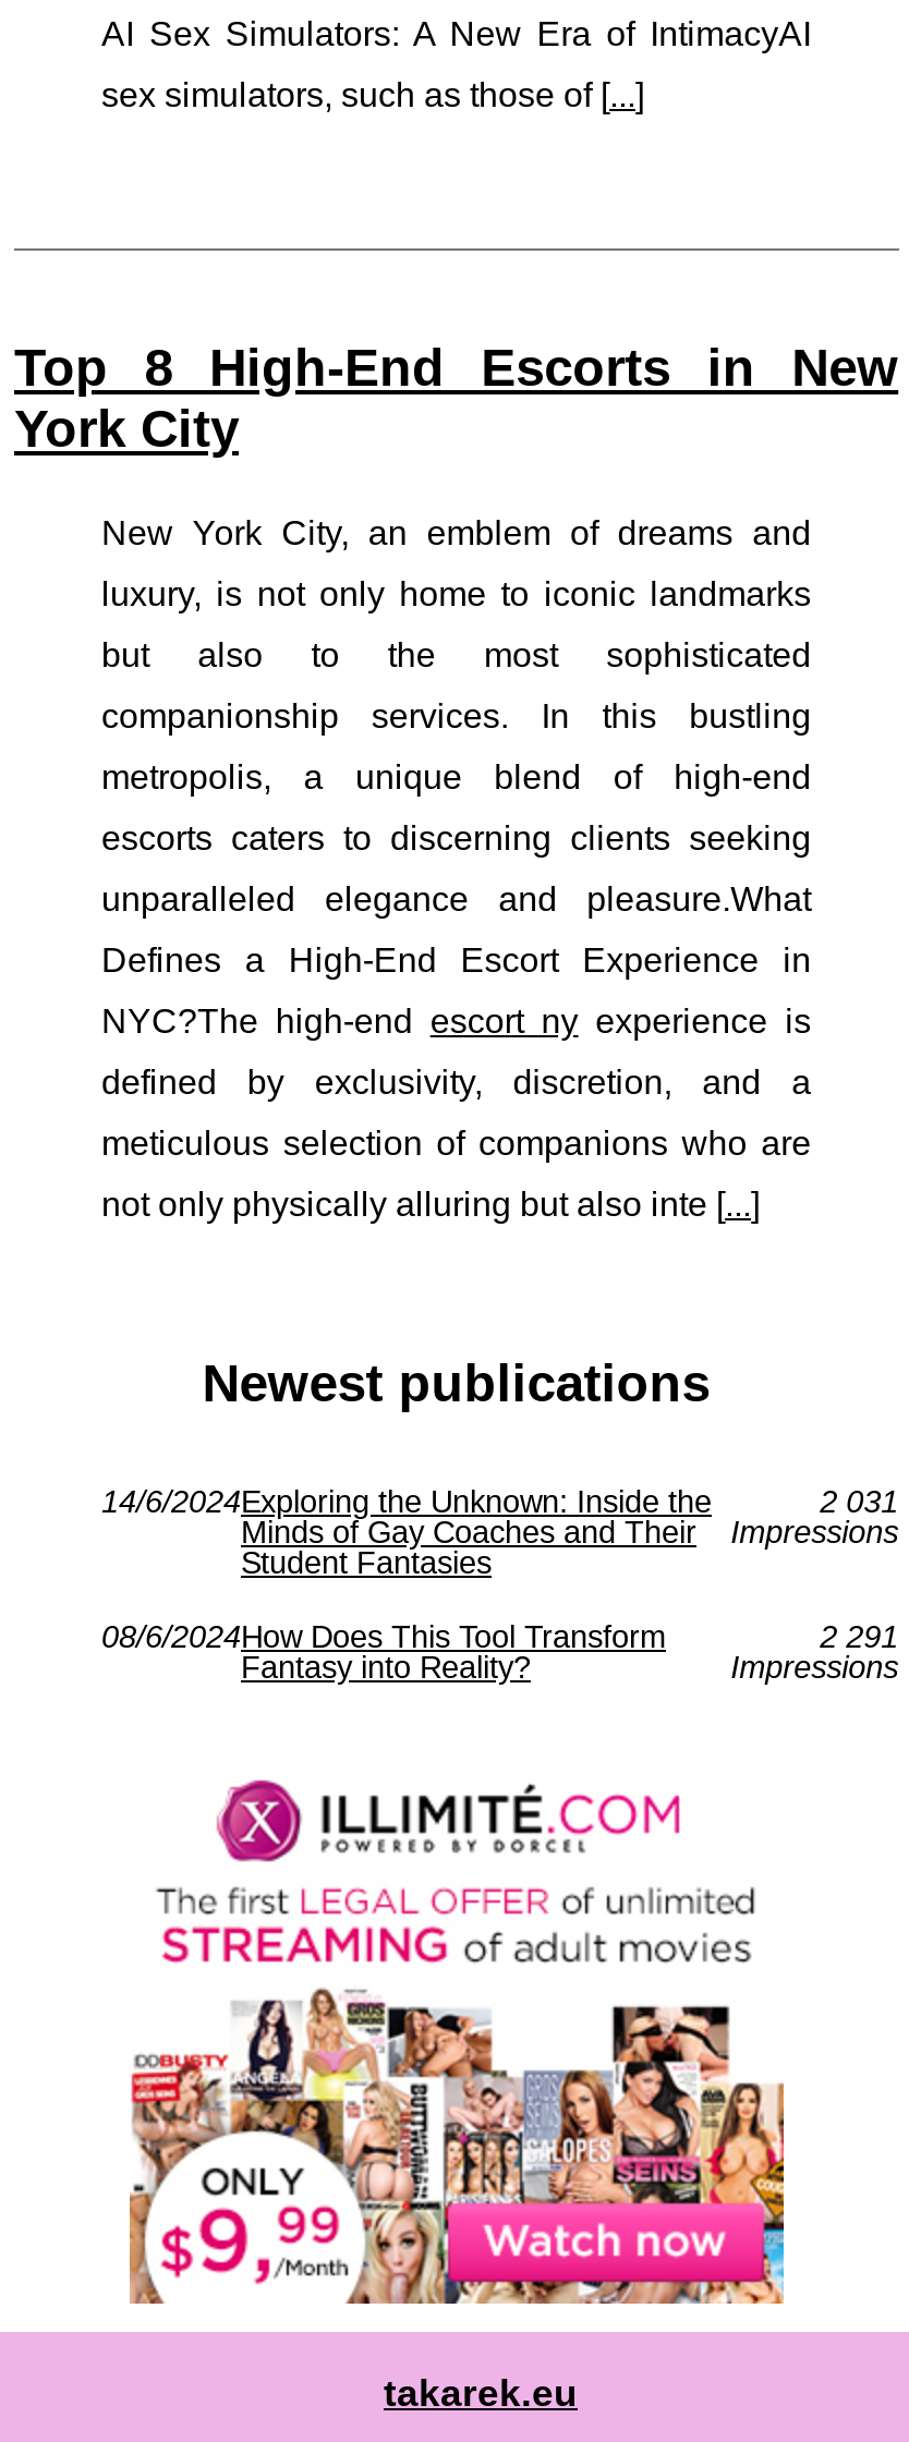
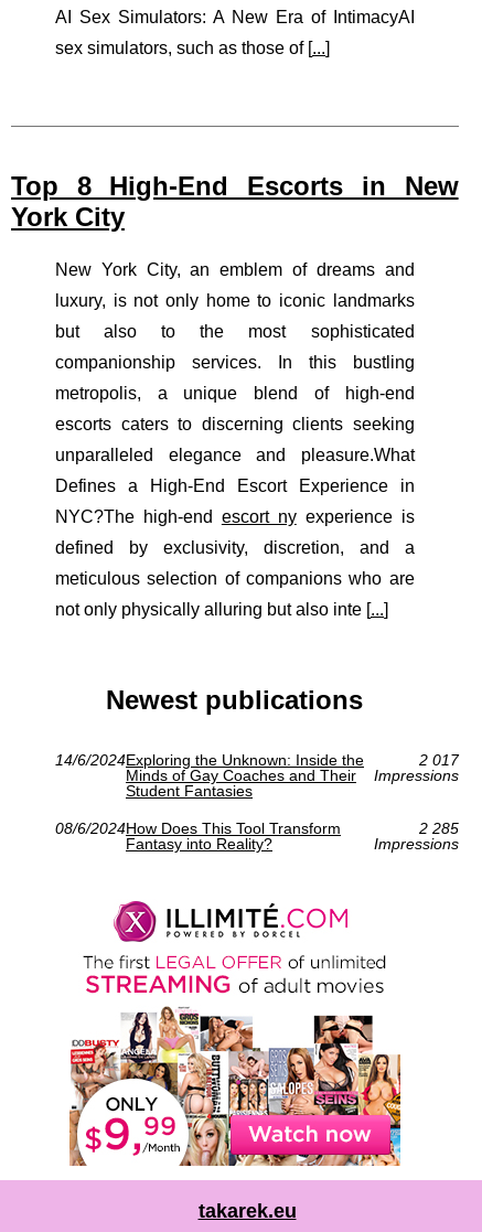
- 2 031
+ 2 017

- 2 291
+ 2 285
